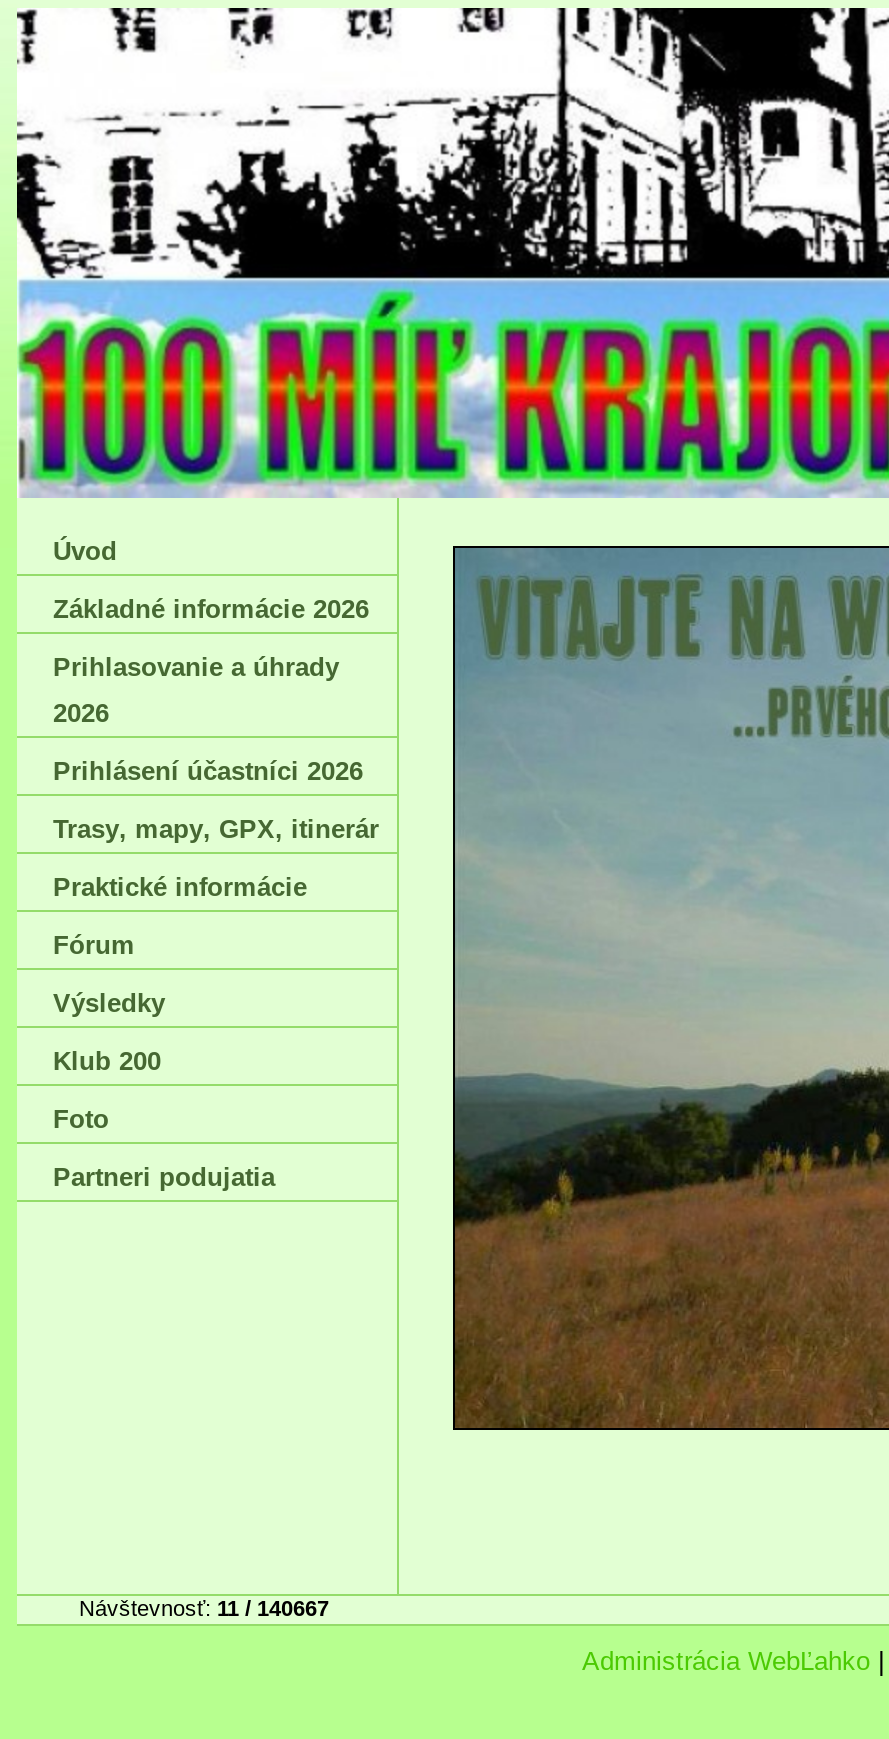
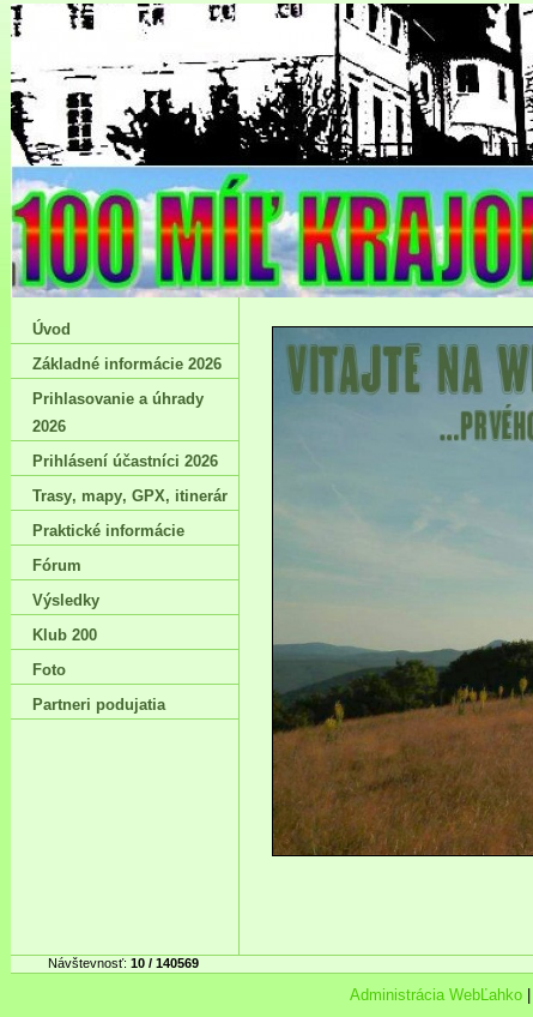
- Návštevnosť: 11 / 140667
+ Návštevnosť: 10 / 140569
